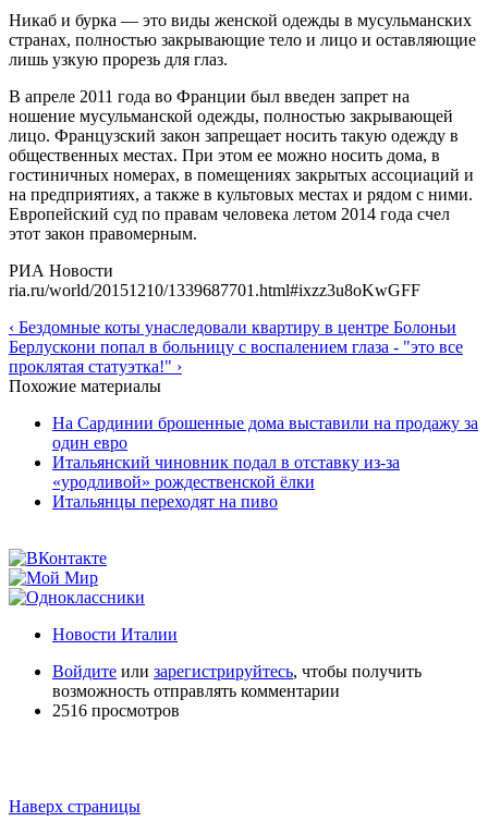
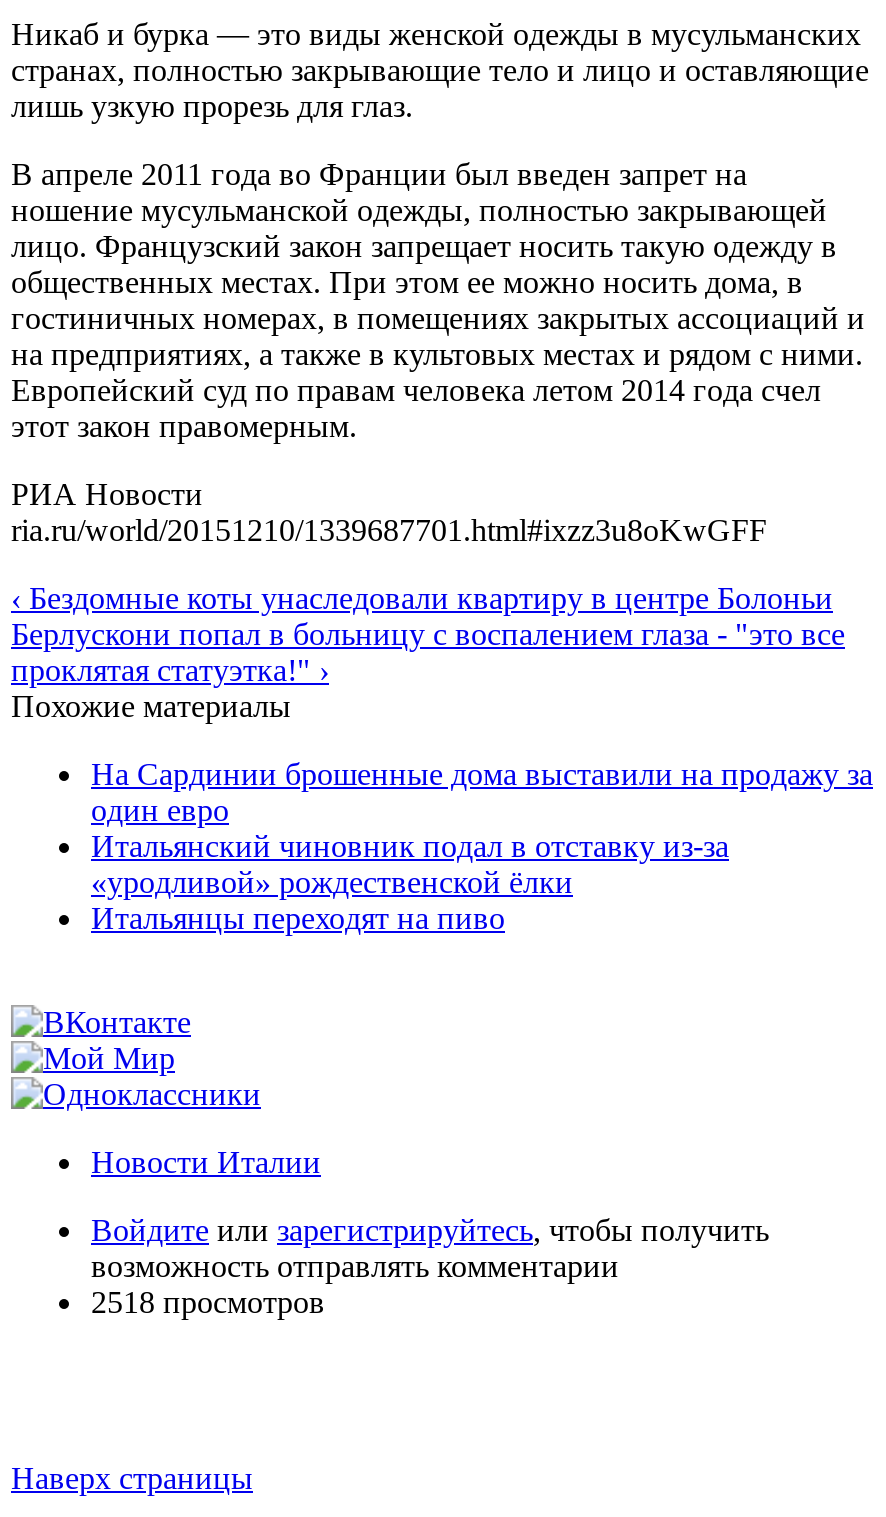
- 2516 просмотров
+ 2518 просмотров
